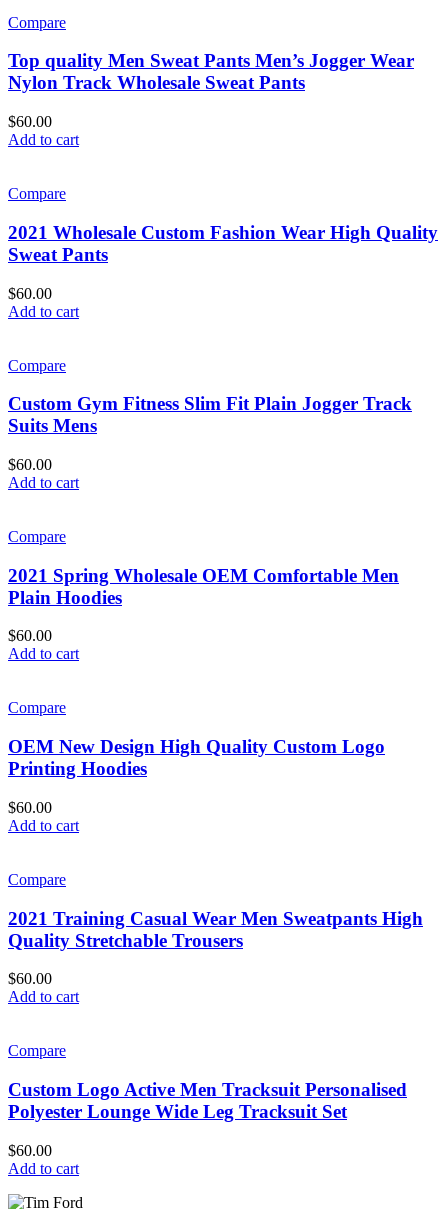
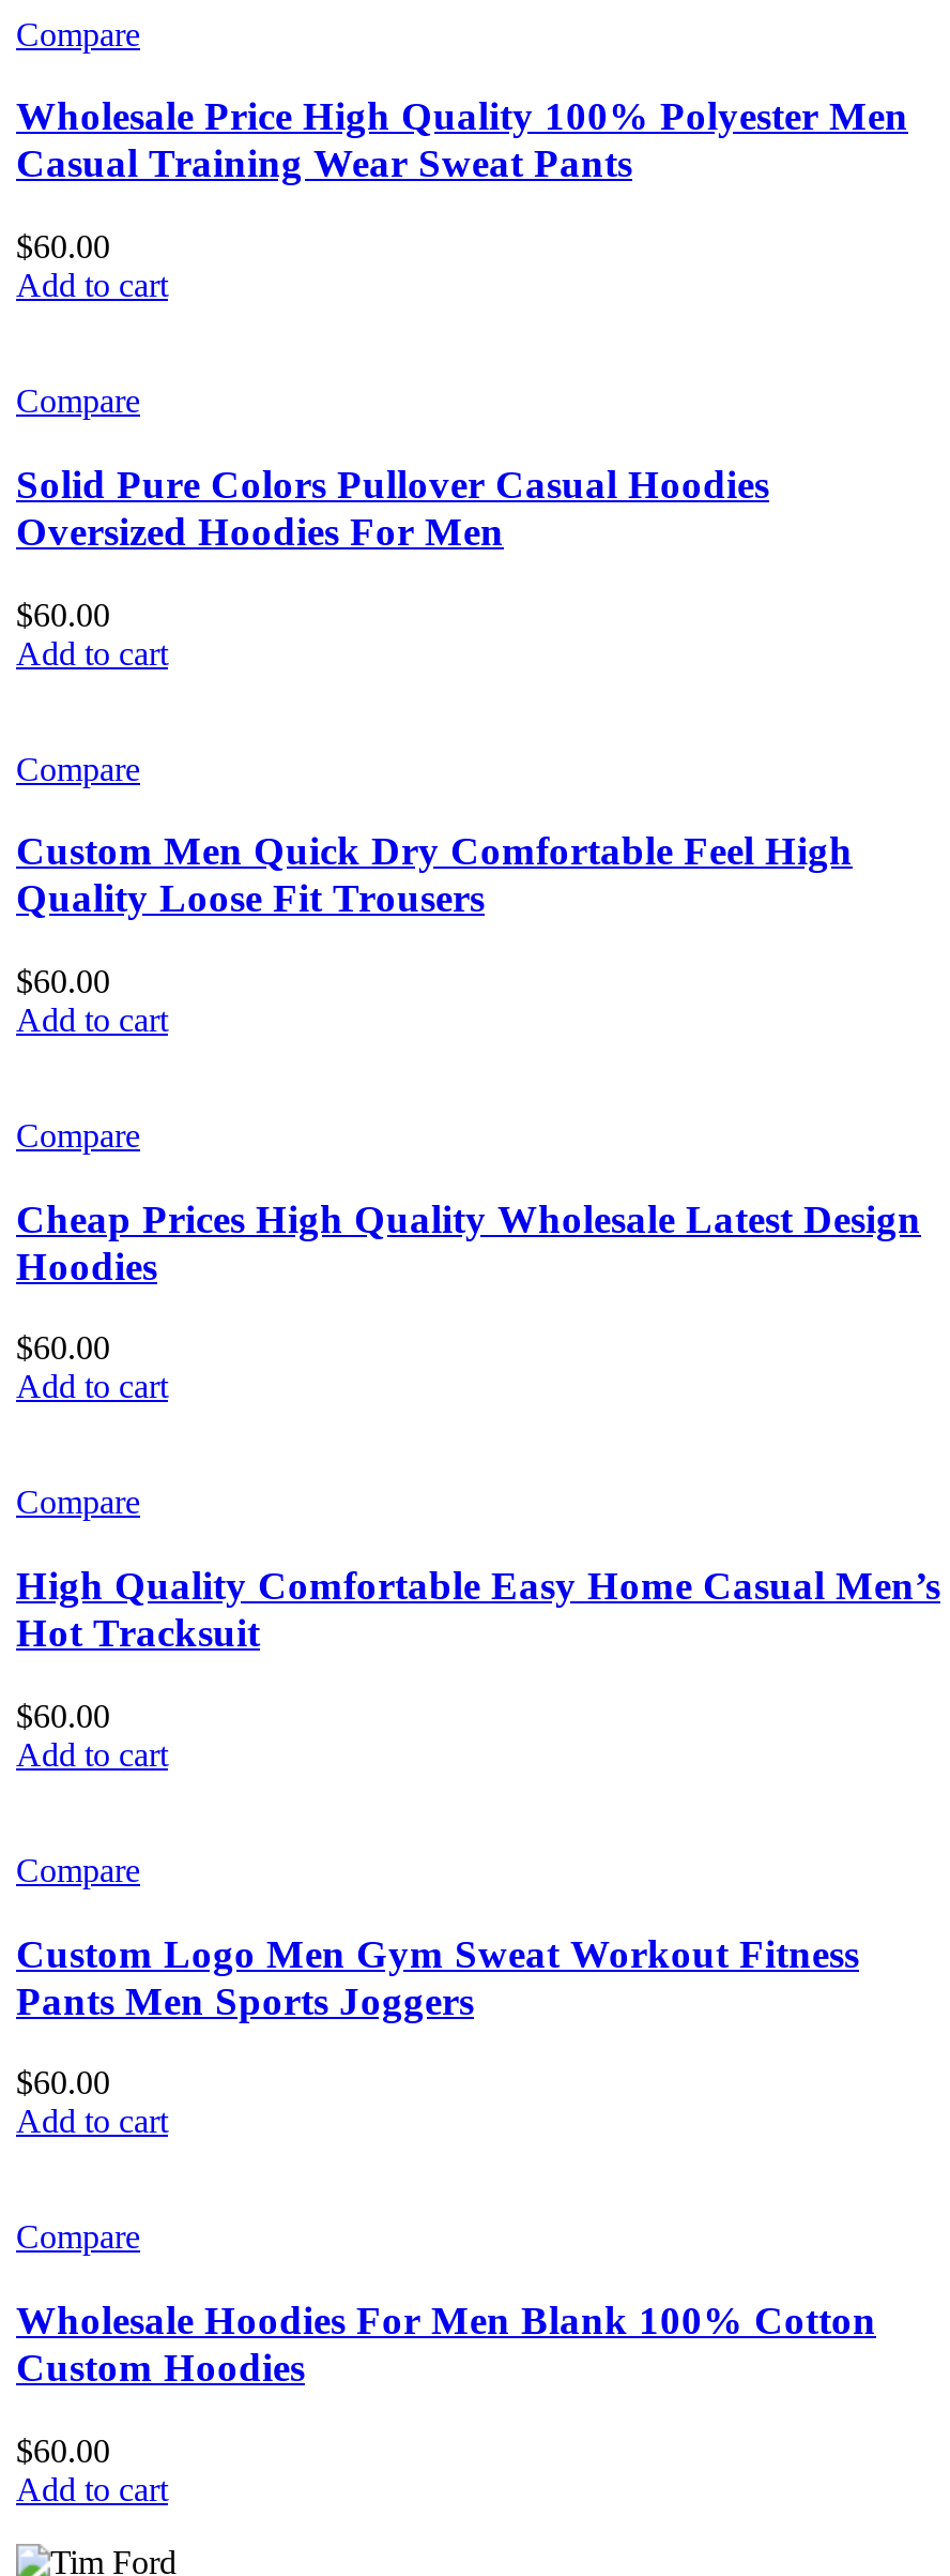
- Top quality Men Sweat Pants Men’s Jogger Wear
- Nylon Track Wholesale Sweat Pants
+ Wholesale Price High Quality 100% Polyester Men
+ Casual Training Wear Sweat Pants

- 2021 Wholesale Custom Fashion Wear High Quality
- Sweat Pants
+ Solid Pure Colors Pullover Casual Hoodies
+ Oversized Hoodies For Men

- Custom Gym Fitness Slim Fit Plain Jogger Track
- Suits Mens
+ Custom Men Quick Dry Comfortable Feel High
+ Quality Loose Fit Trousers

- 2021 Spring Wholesale OEM Comfortable Men
- Plain Hoodies
+ Cheap Prices High Quality Wholesale Latest Design
+ Hoodies

- OEM New Design High Quality Custom Logo
- Printing Hoodies
+ High Quality Comfortable Easy Home Casual Men’s
+ Hot Tracksuit

- 2021 Training Casual Wear Men Sweatpants High
- Quality Stretchable Trousers
+ Custom Logo Men Gym Sweat Workout Fitness
+ Pants Men Sports Joggers

- Custom Logo Active Men Tracksuit Personalised
- Polyester Lounge Wide Leg Tracksuit Set
+ Wholesale Hoodies For Men Blank 100% Cotton
+ Custom Hoodies
